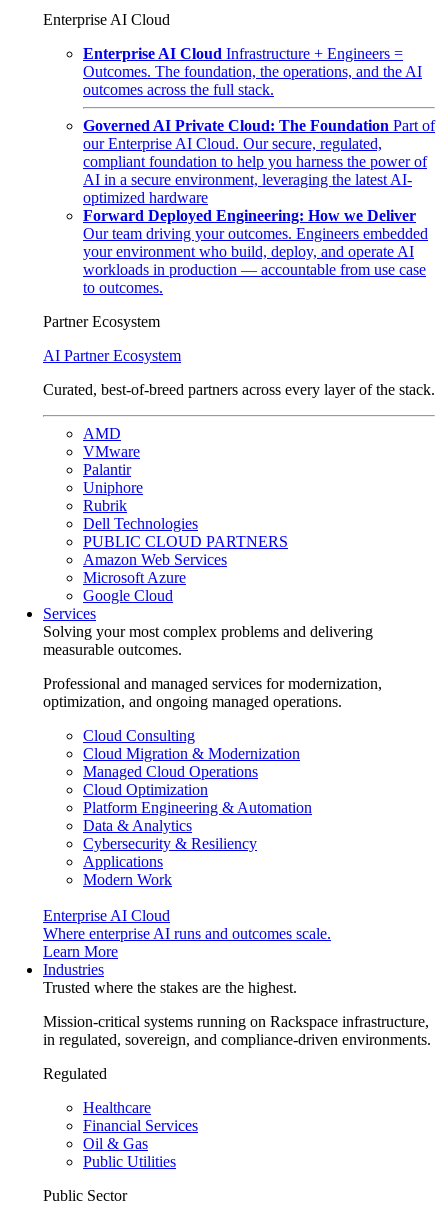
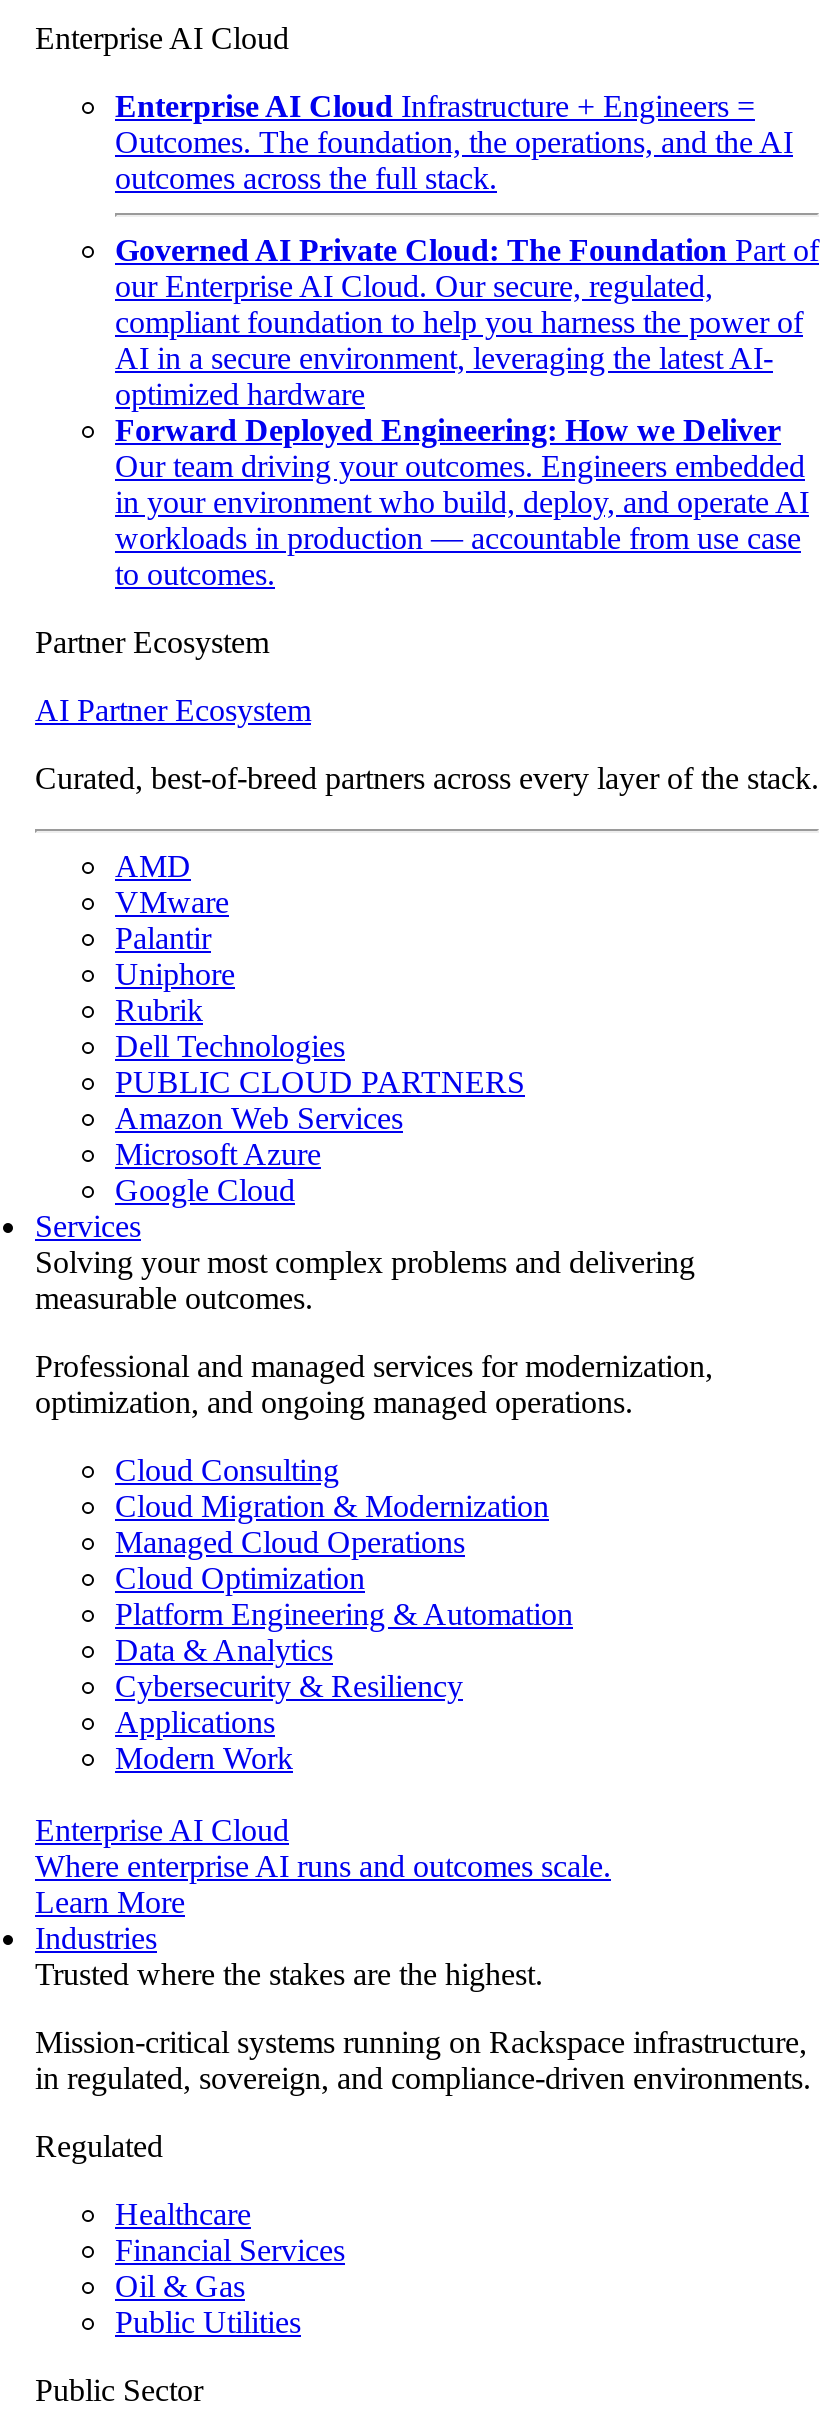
- your environment who build, deploy, and operate AI
+ in your environment who build, deploy, and operate AI
